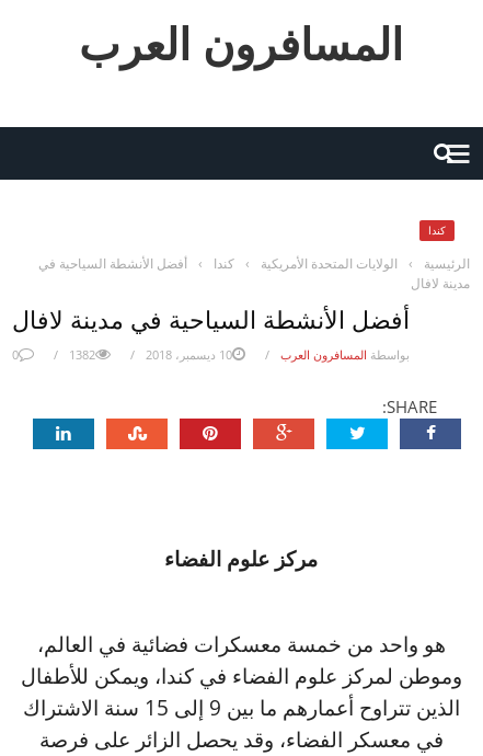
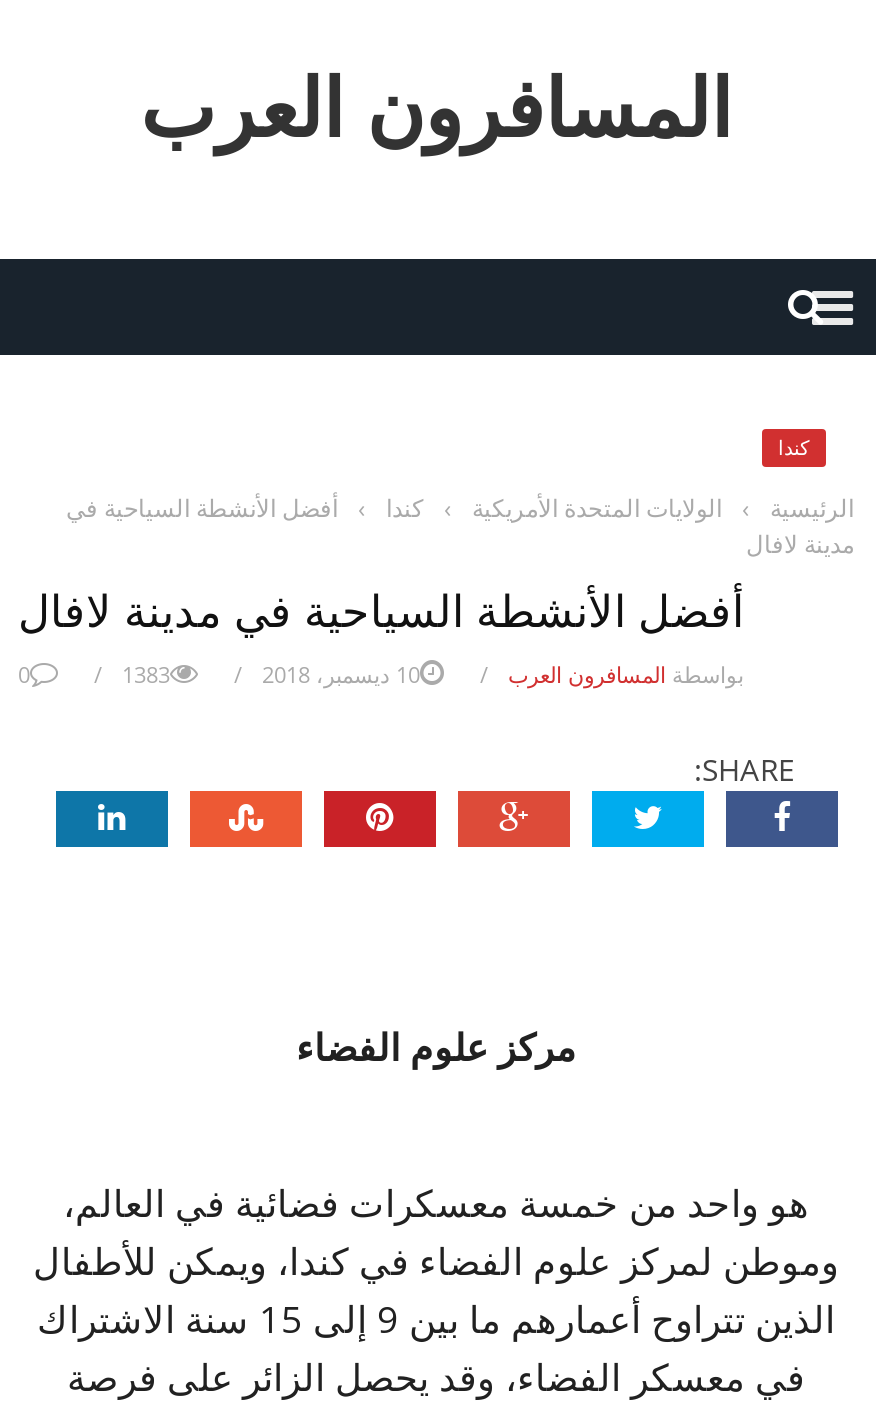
- 1382
+ 1383
